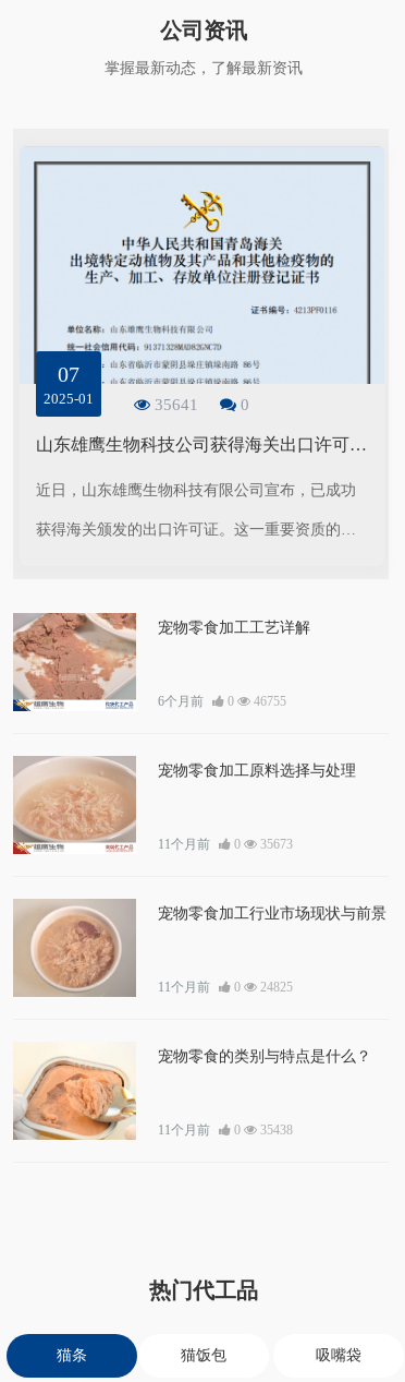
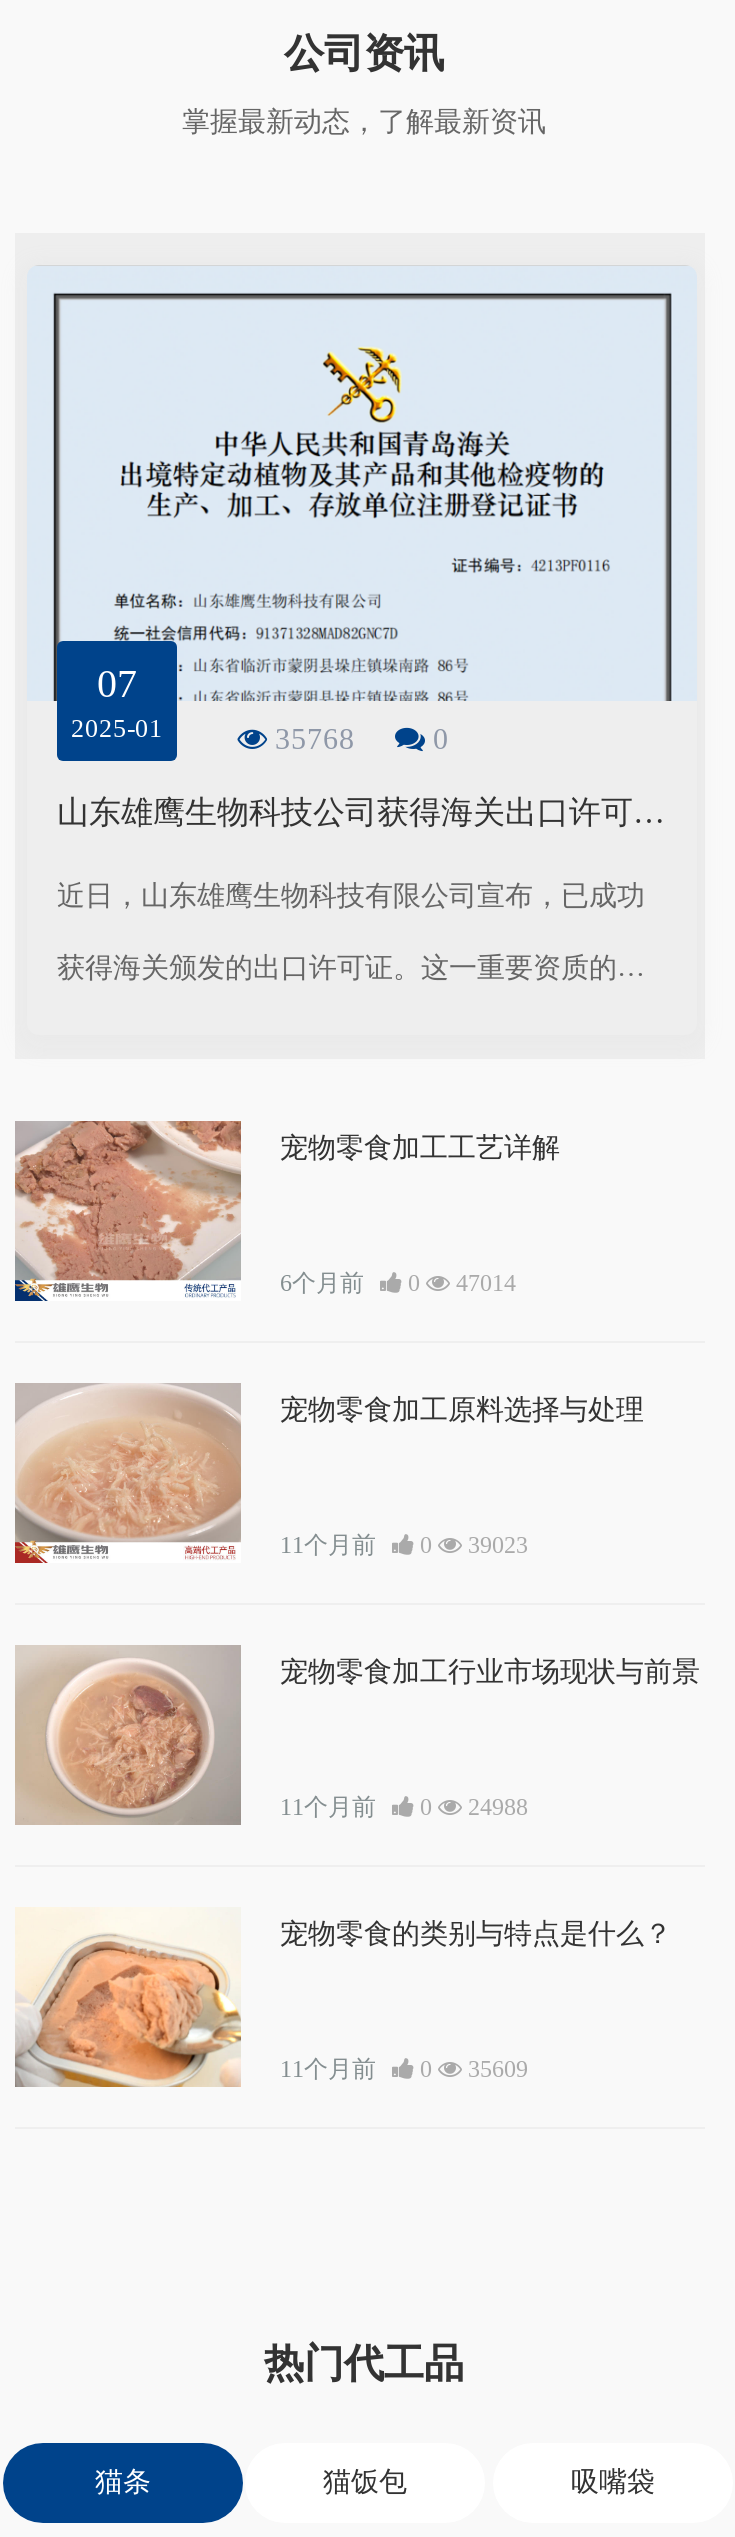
- 35641
+ 35768

- 6个月前 0 46755
+ 6个月前 0 47014

- 11个月前 0 35673
+ 11个月前 0 39023

- 11个月前 0 24825
+ 11个月前 0 24988

- 11个月前 0 35438
+ 11个月前 0 35609
